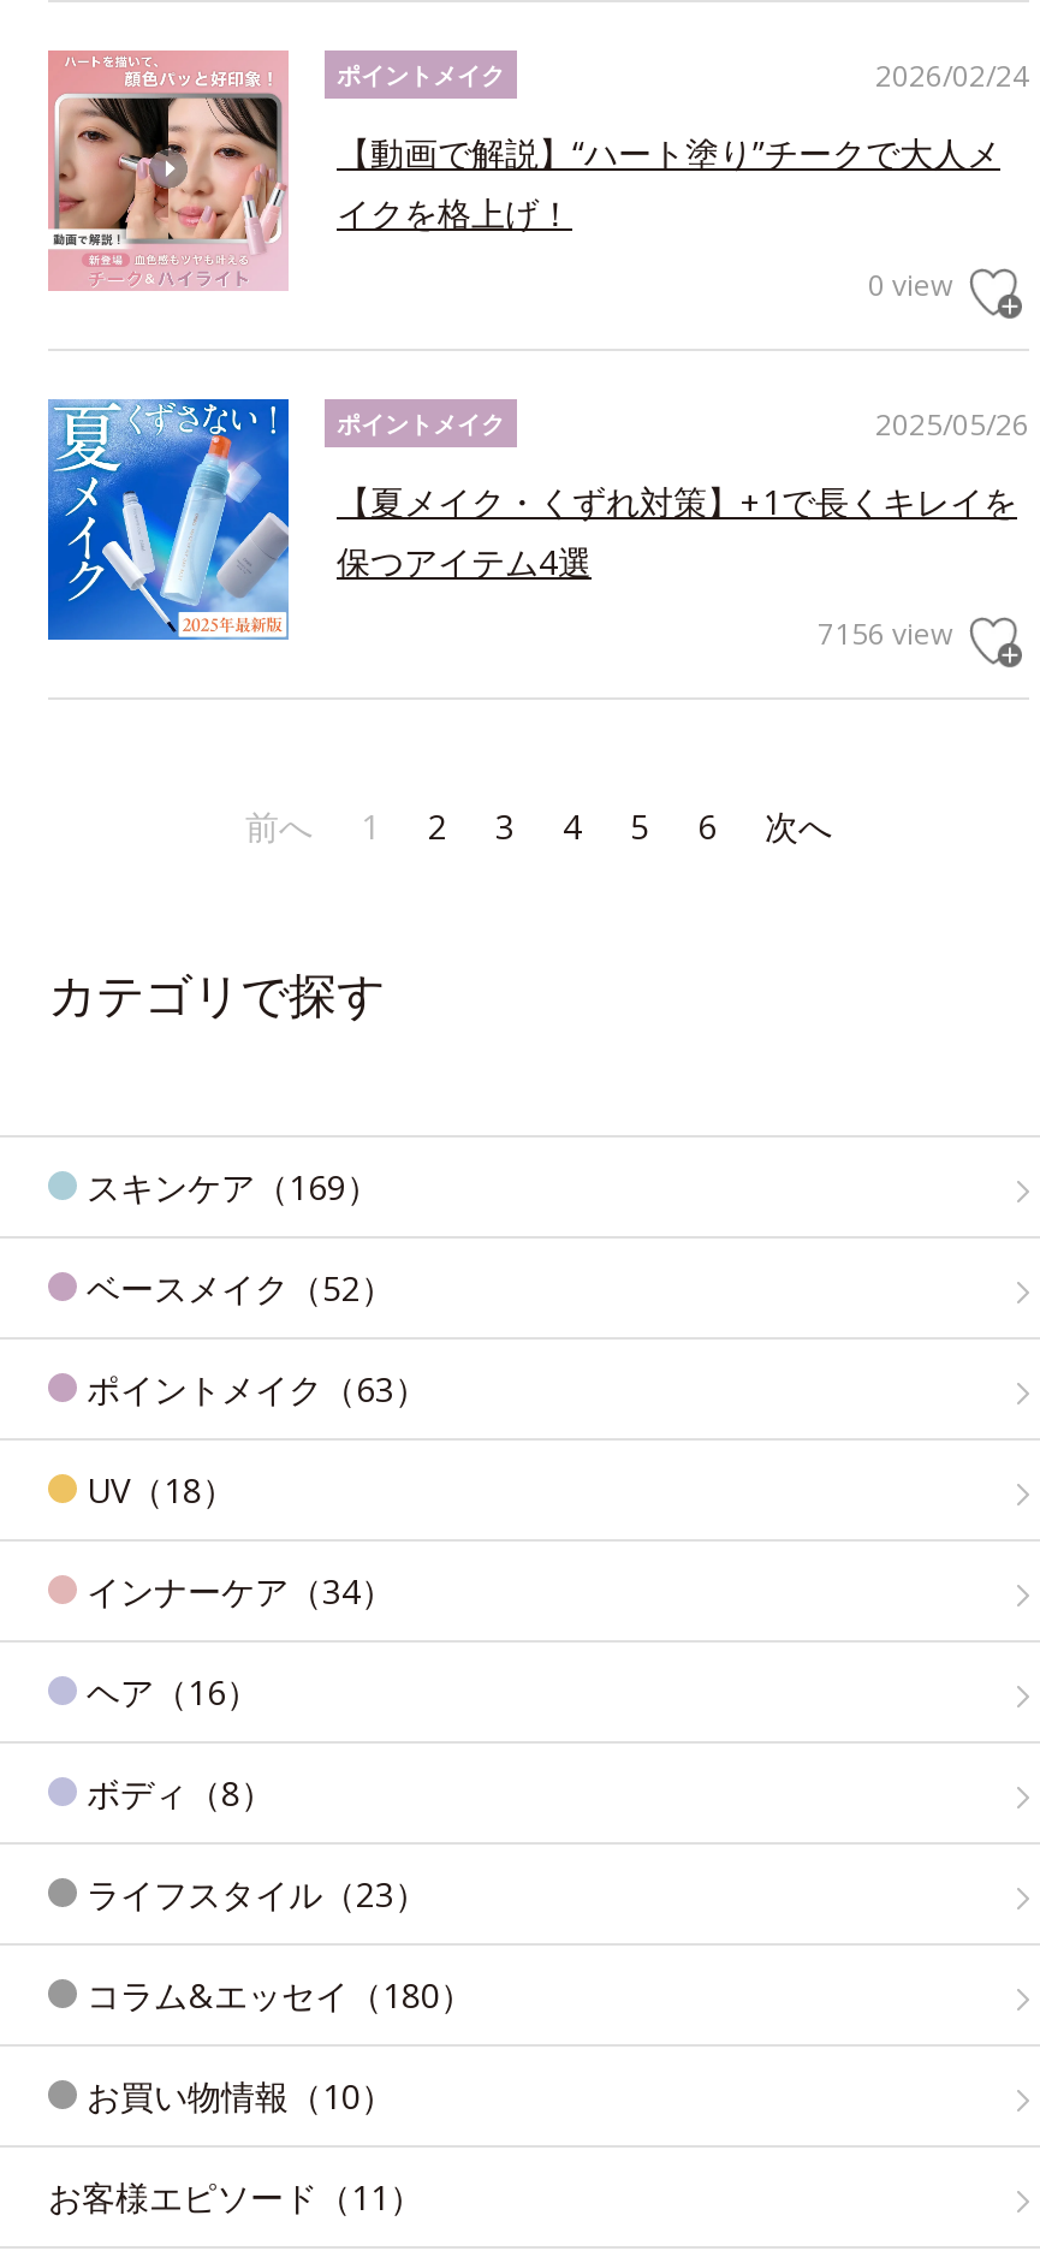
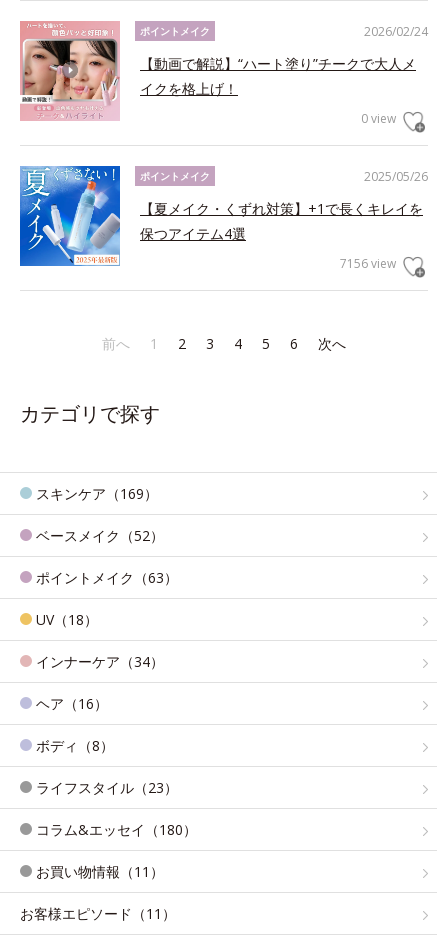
- お買い物情報（10）
+ お買い物情報（11）
